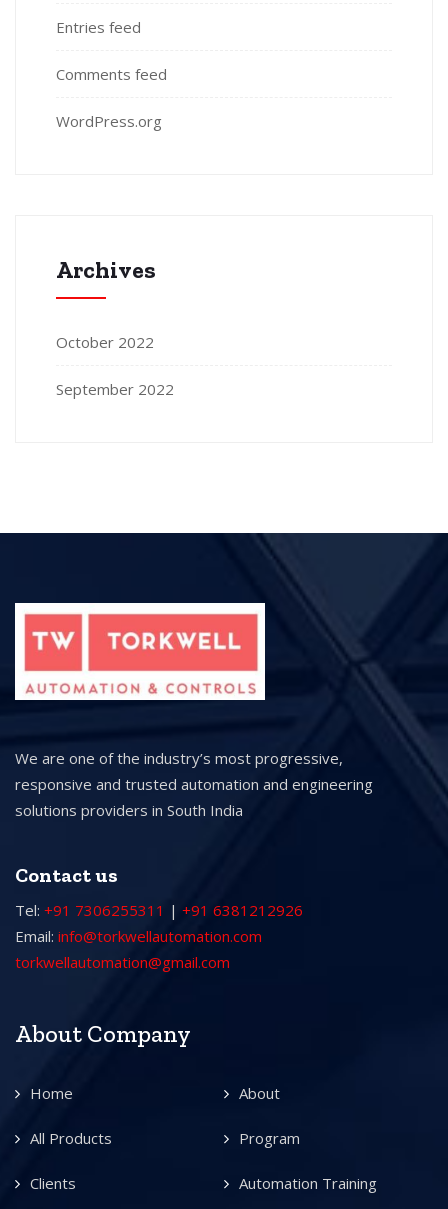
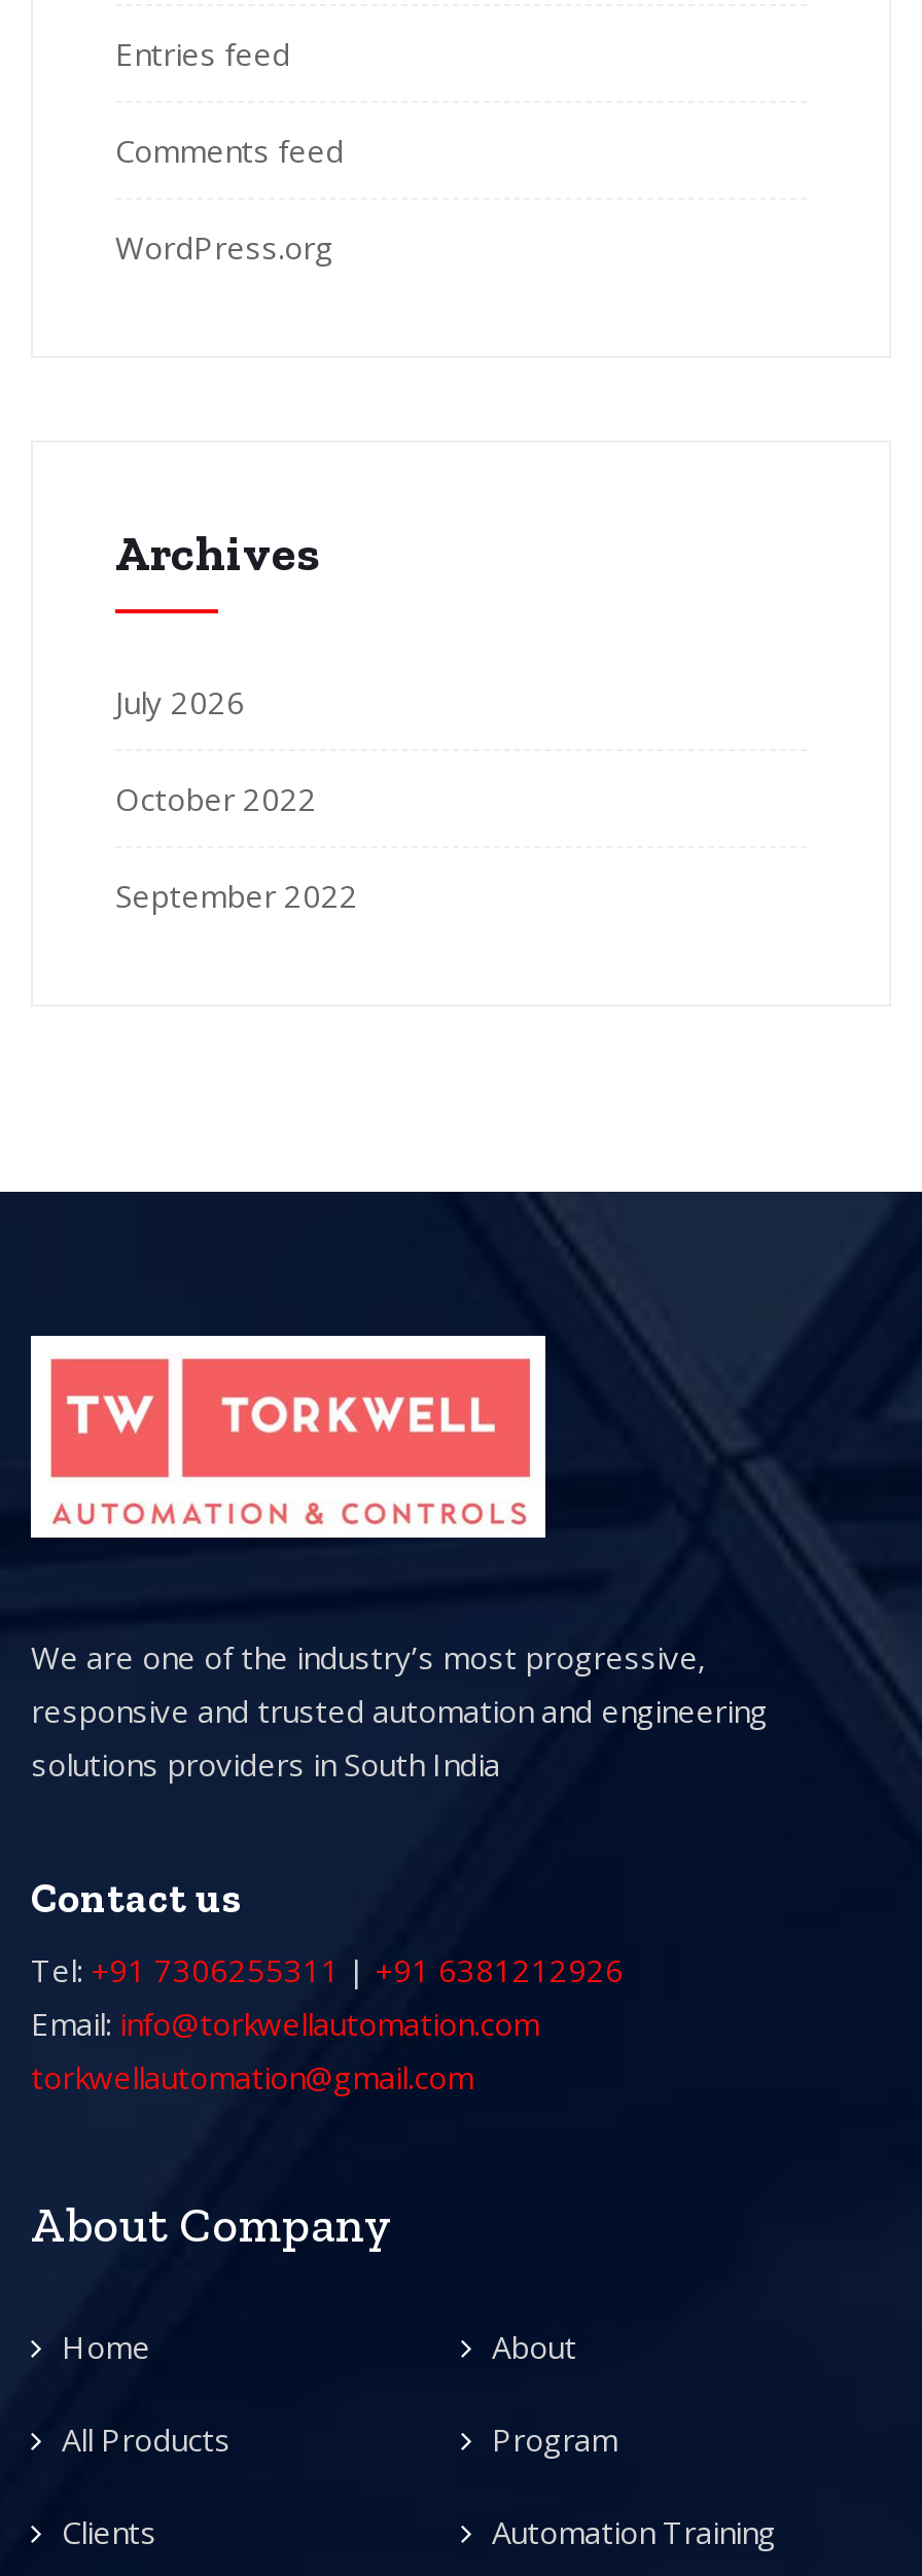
+ July 2026
